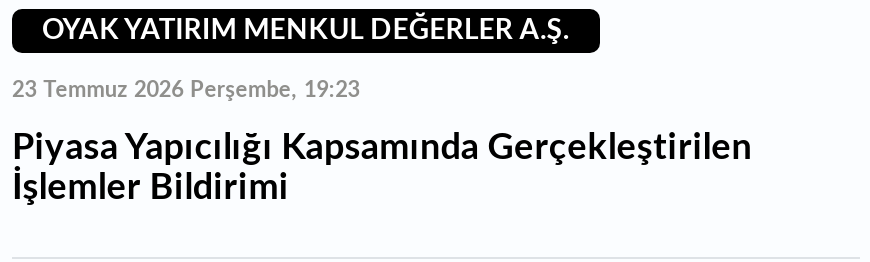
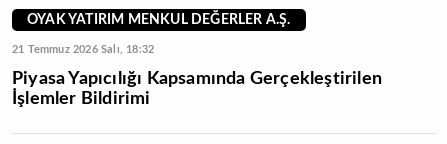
- 23 Temmuz 2026 Perşembe, 19:23
+ 21 Temmuz 2026 Salı, 18:32
